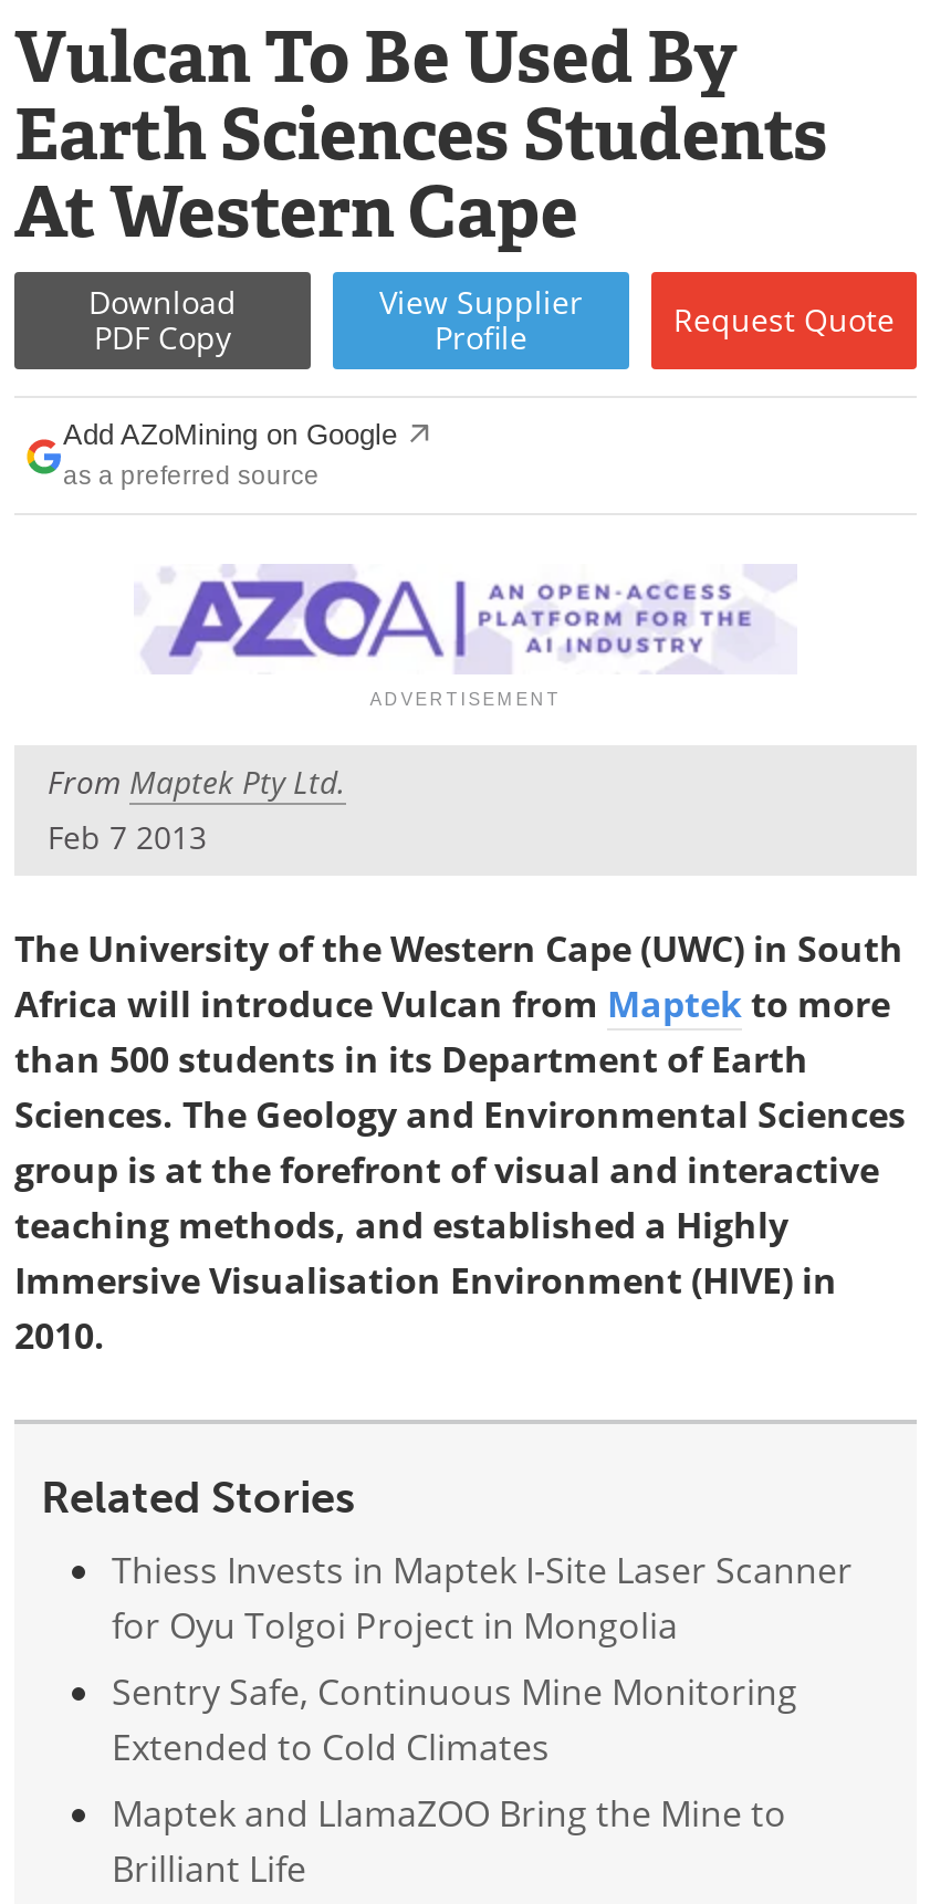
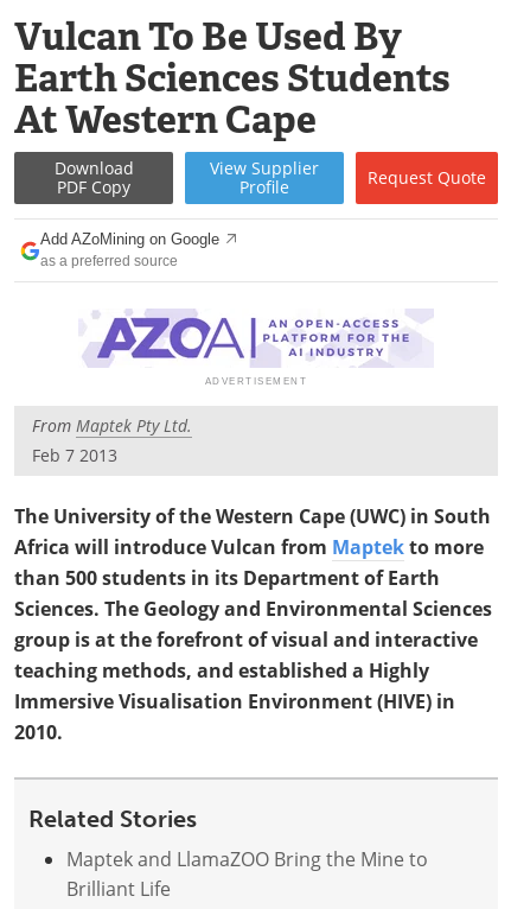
- Thiess Invests in Maptek I-Site Laser Scanner
- for Oyu Tolgoi Project in Mongolia
- Sentry Safe, Continuous Mine Monitoring
- Extended to Cold Climates
